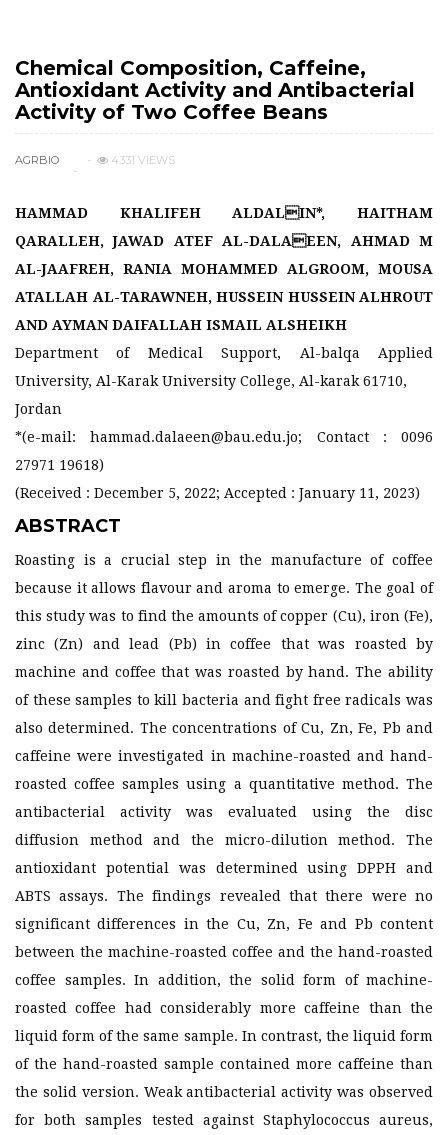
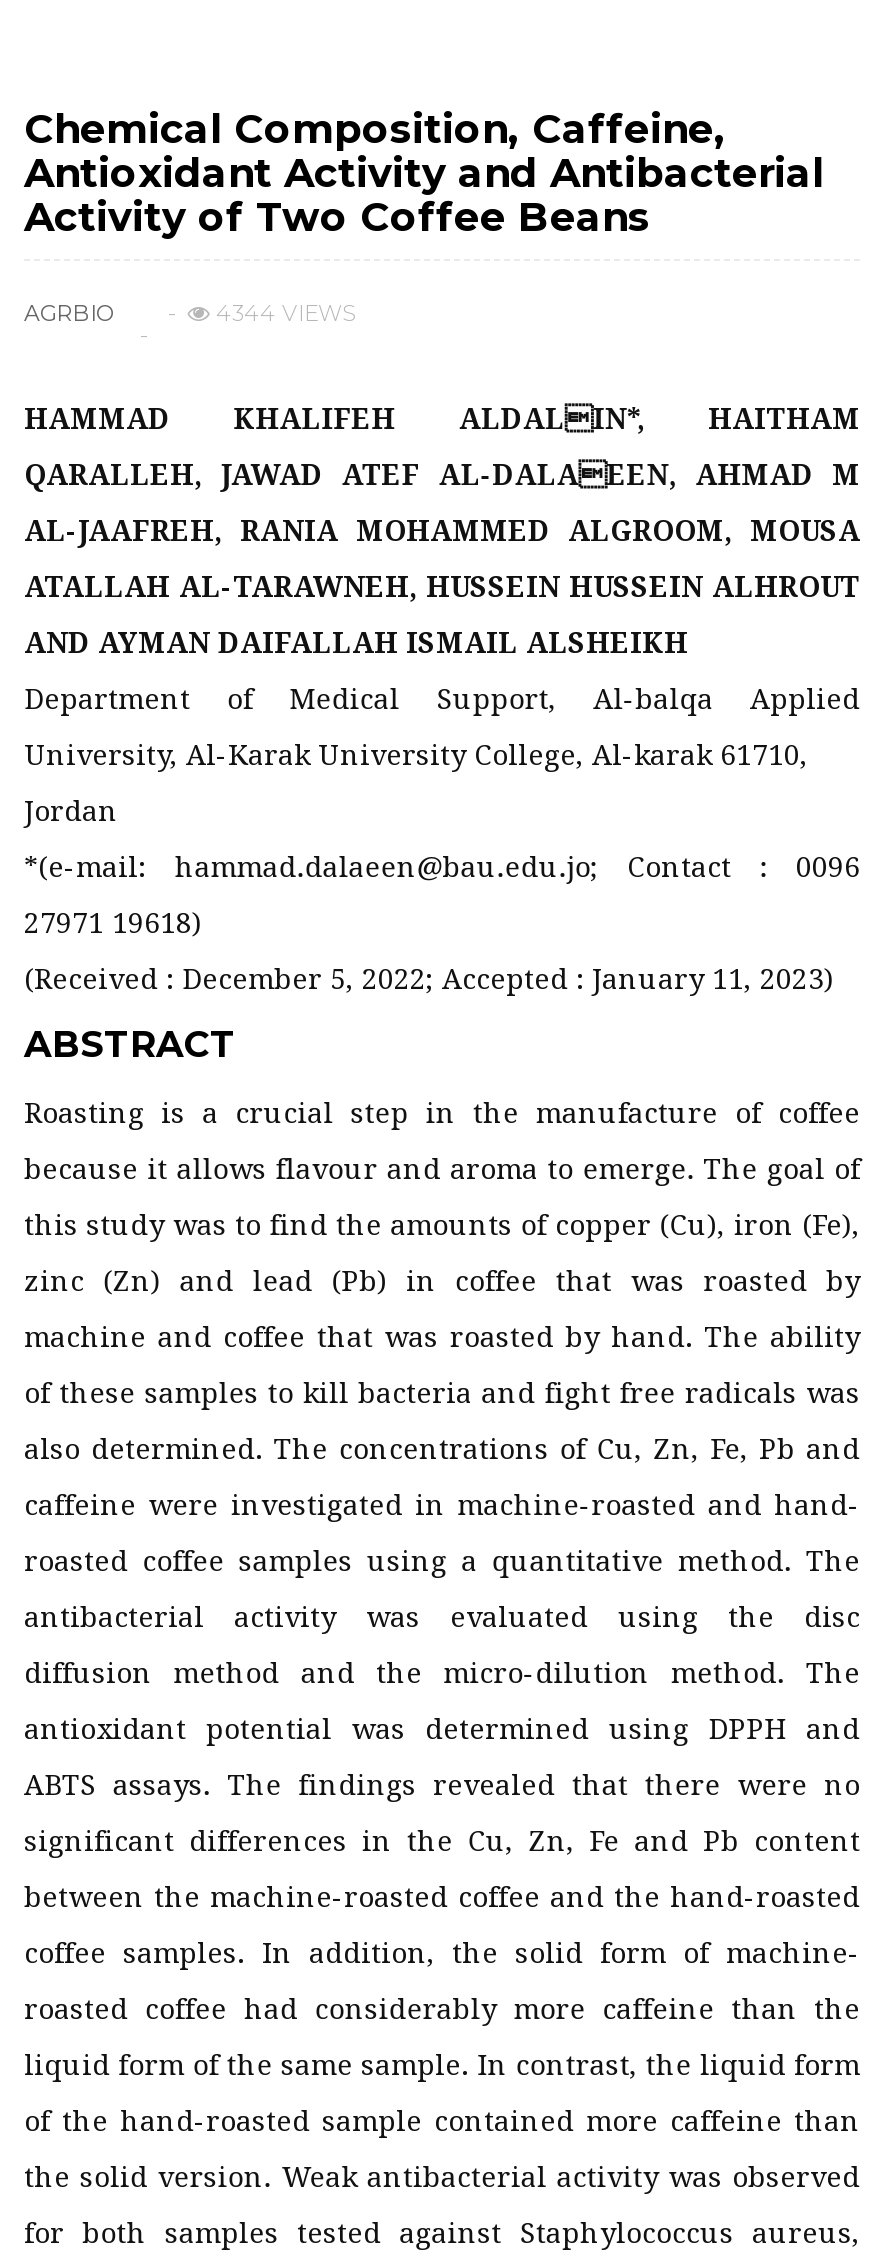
- 4331 VIEWS
+ 4344 VIEWS
